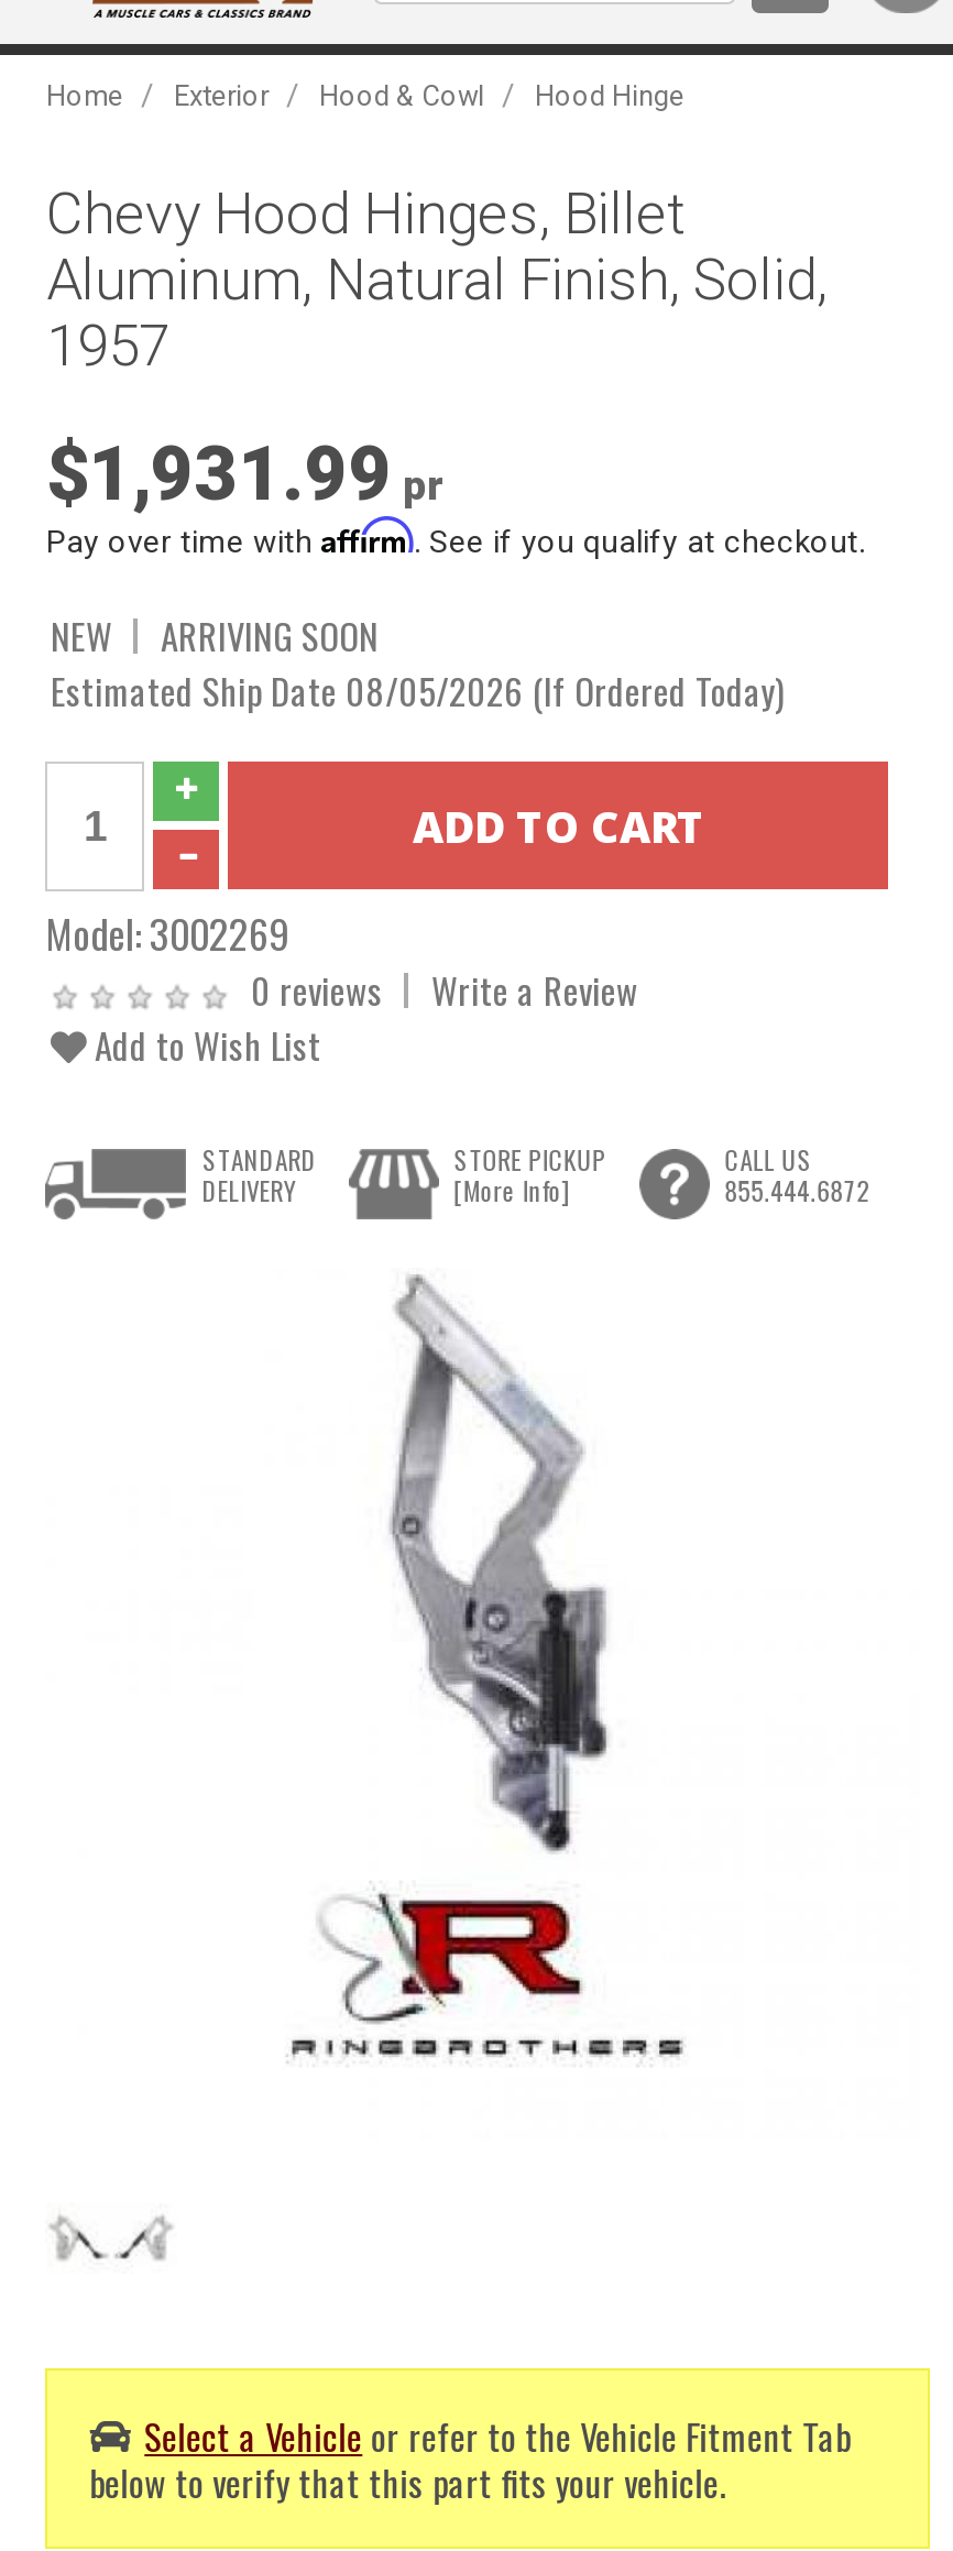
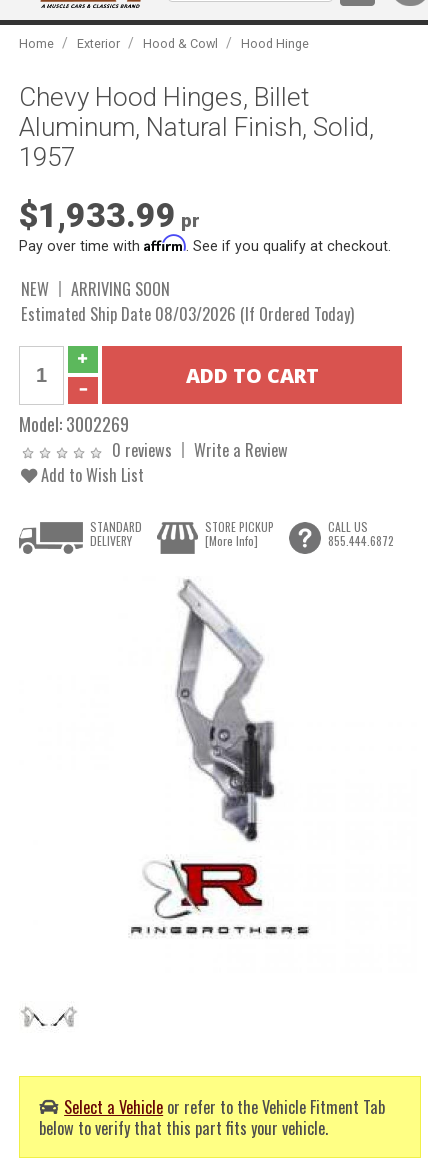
- $1,931.99 pr
+ $1,933.99 pr

- Estimated Ship Date 08/05/2026 (If Ordered Today)
+ Estimated Ship Date 08/03/2026 (If Ordered Today)
